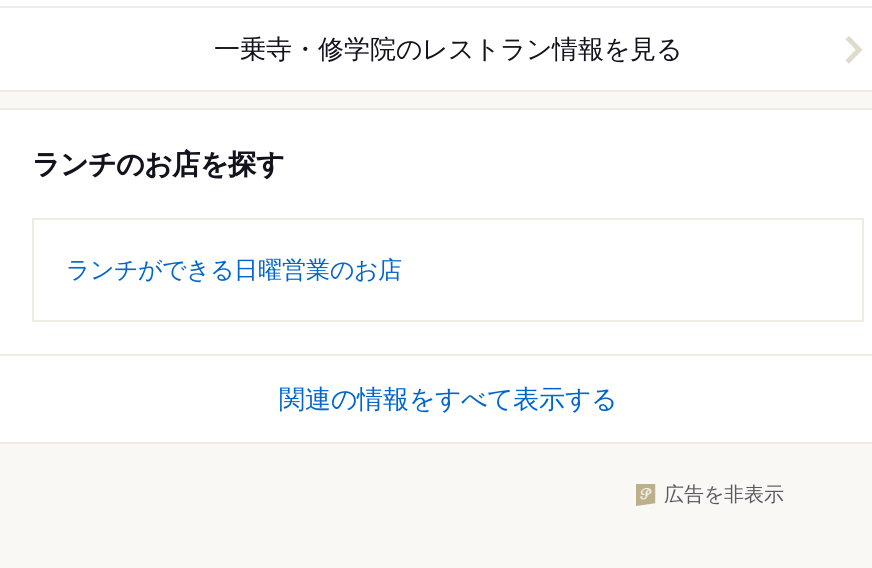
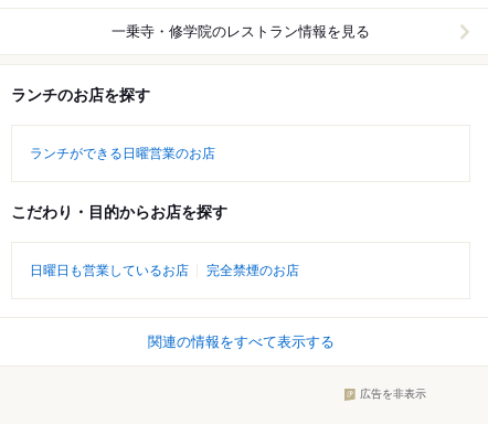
+ こだわり・目的からお店を探す
+ 日曜日も営業しているお店
+ 完全禁煙のお店
